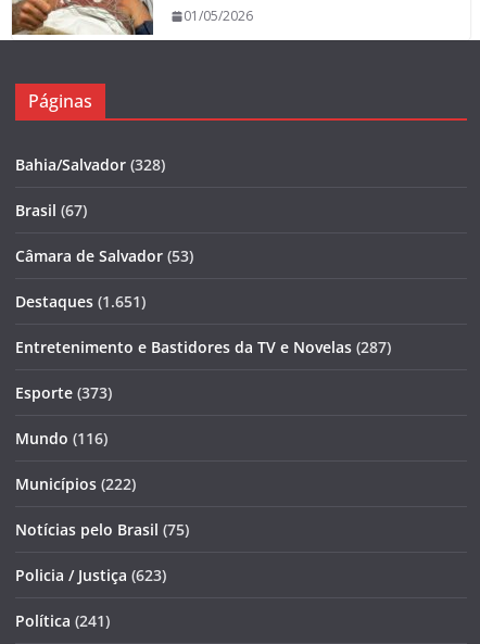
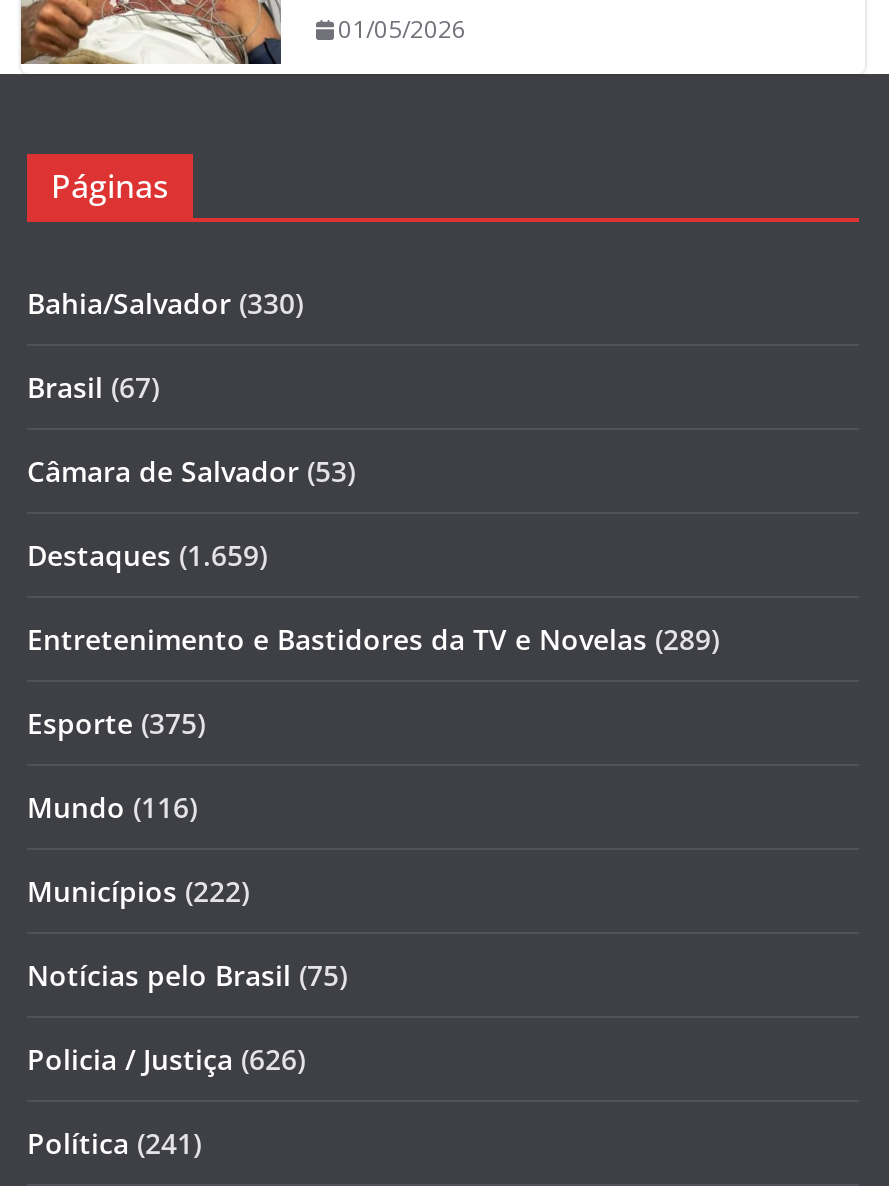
- Bahia/Salvador (328)
+ Bahia/Salvador (330)

- Destaques (1.651)
+ Destaques (1.659)

- Entretenimento e Bastidores da TV e Novelas (287)
+ Entretenimento e Bastidores da TV e Novelas (289)

- Esporte (373)
+ Esporte (375)

- Policia / Justiça (623)
+ Policia / Justiça (626)
